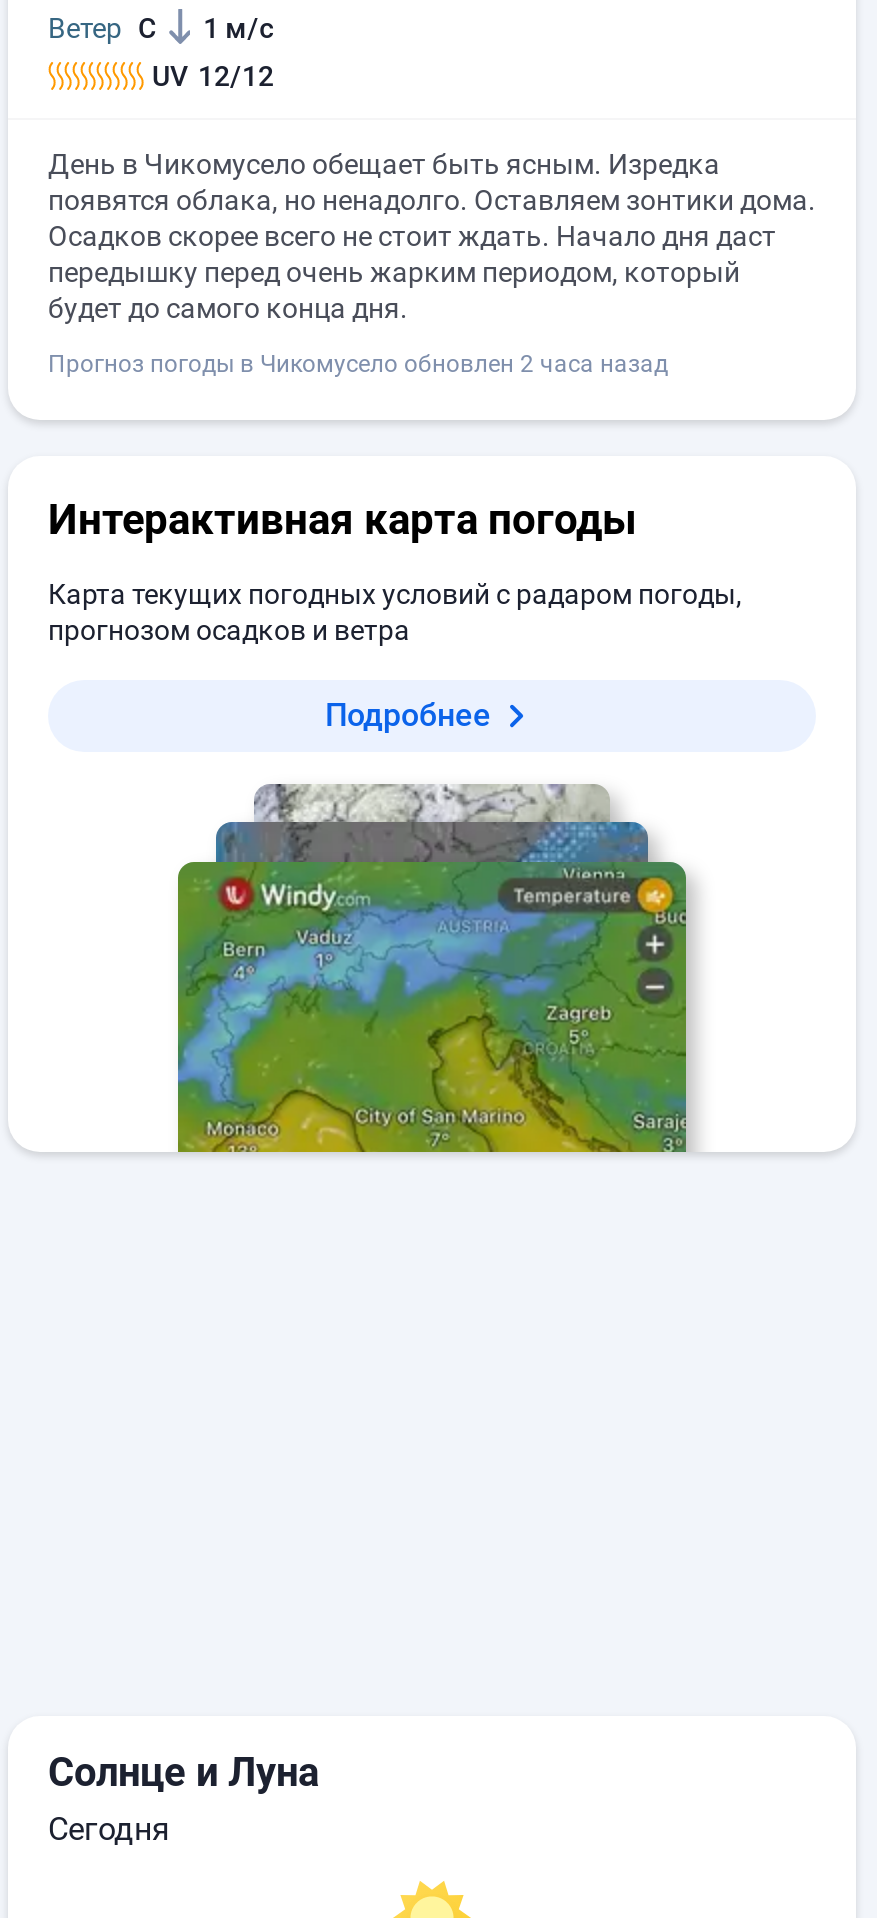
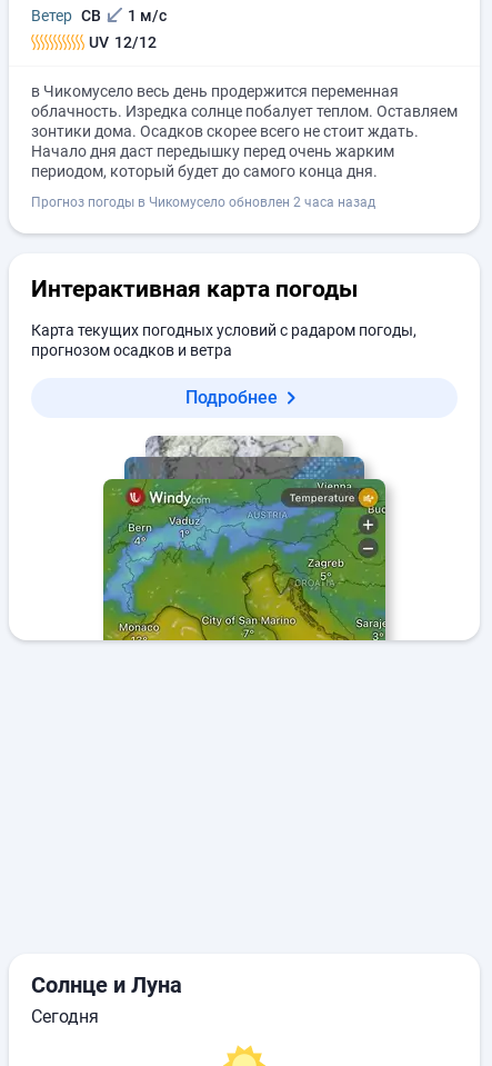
- Ветер С
+ Ветер СВ

- День в Чикомусело обещает быть ясным. Изредка
- появятся облака, но ненадолго. Оставляем зонтики дома.
- Осадков скорее всего не стоит ждать. Начало дня даст
- передышку перед очень жарким периодом, который
- будет до самого конца дня.
+ в Чикомусело весь день продержится переменная
+ облачность. Изредка солнце побалует теплом. Оставляем
+ зонтики дома. Осадков скорее всего не стоит ждать.
+ Начало дня даст передышку перед очень жарким
+ периодом, который будет до самого конца дня.
